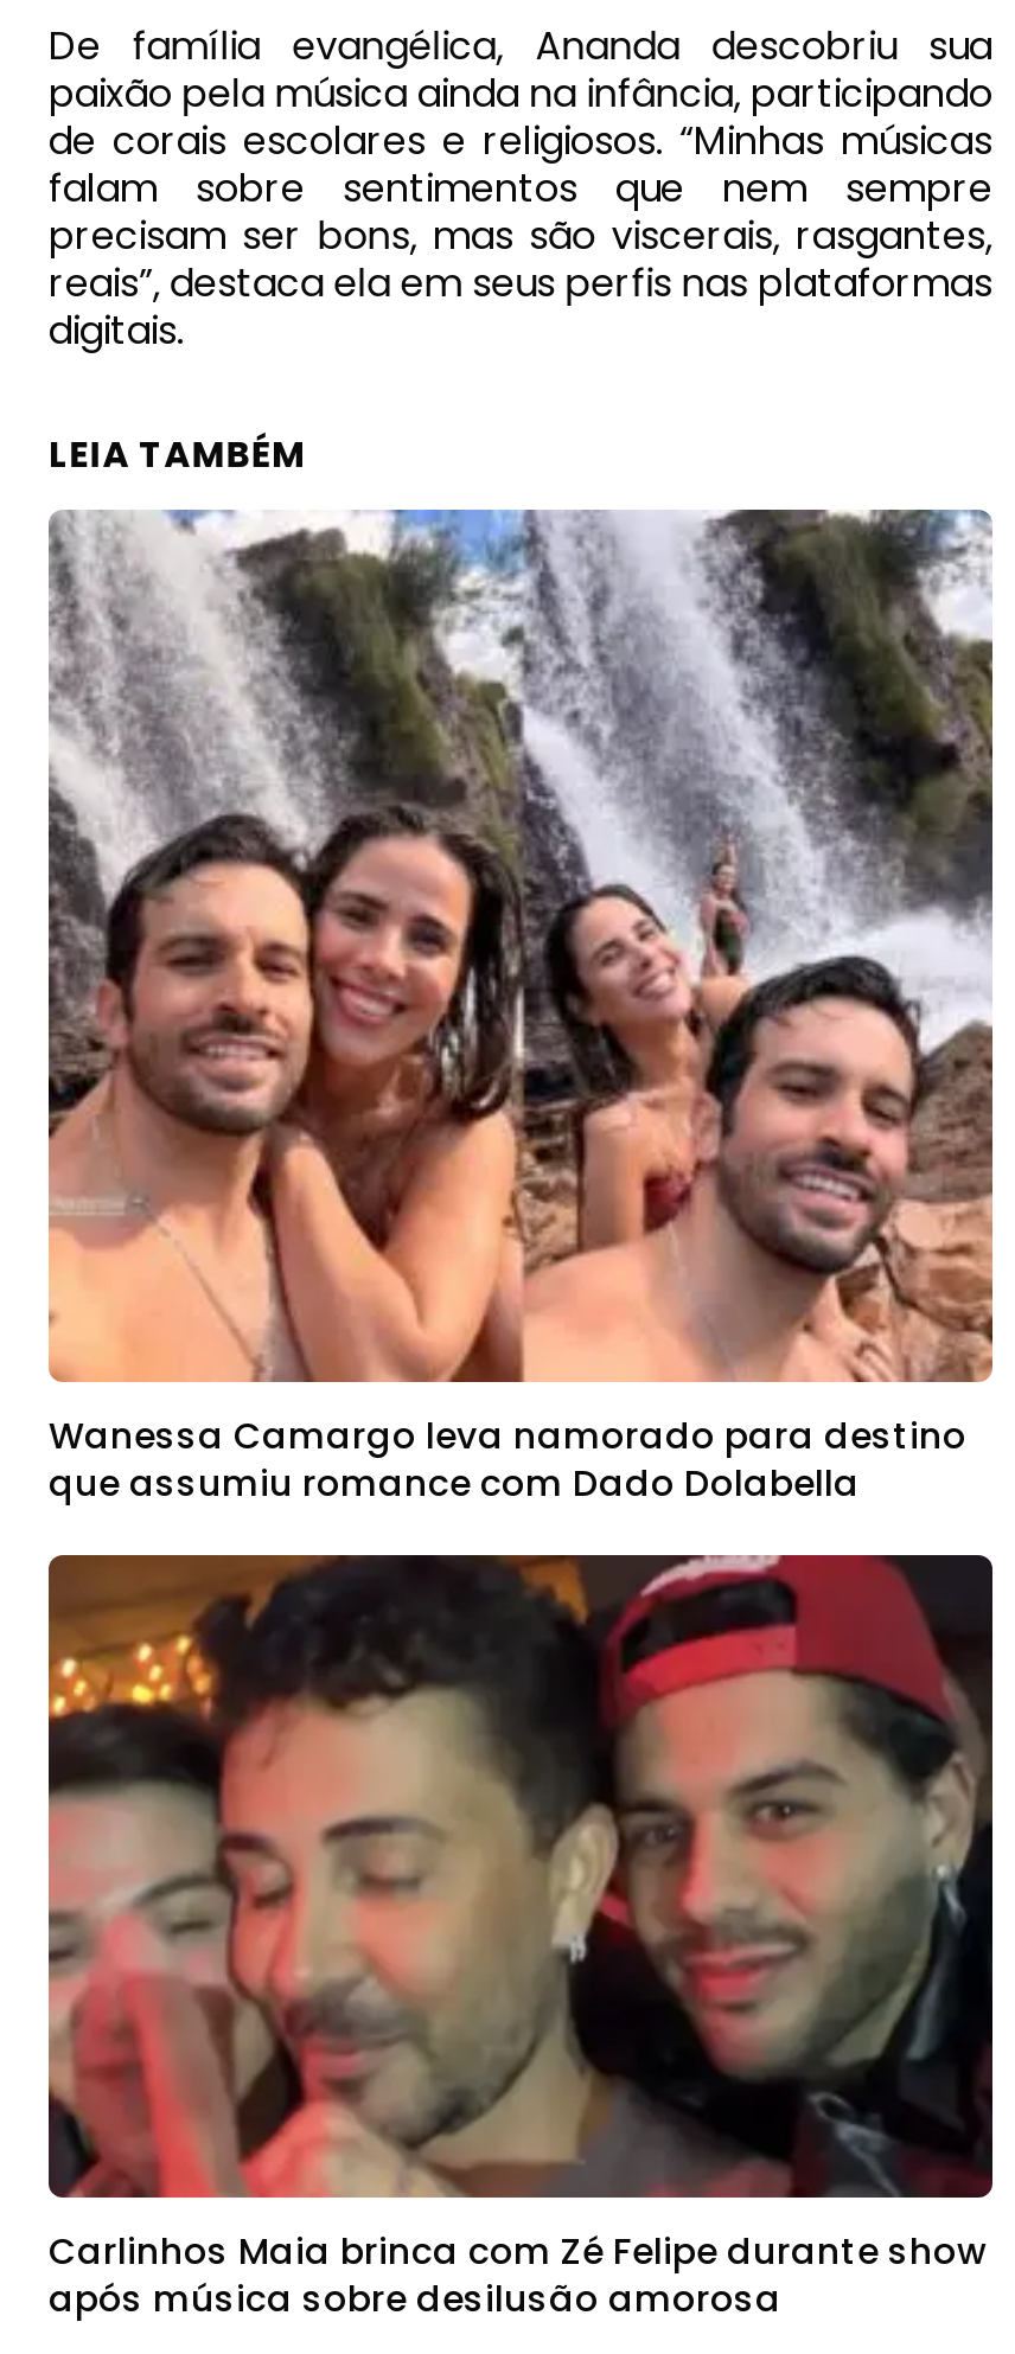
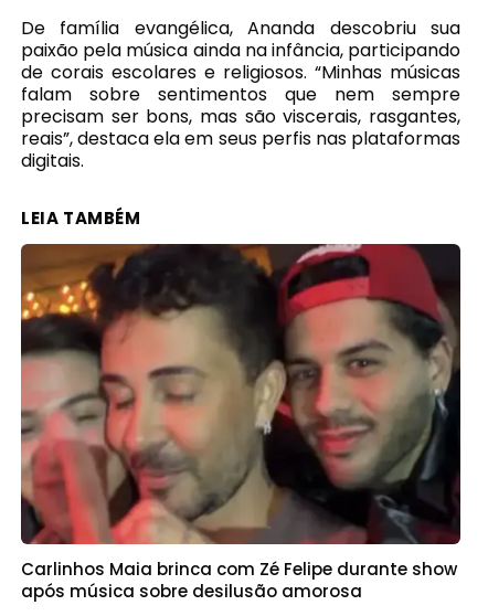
- [image]
- Wanessa Camargo leva namorado para destino
- que assumiu romance com Dado Dolabella
